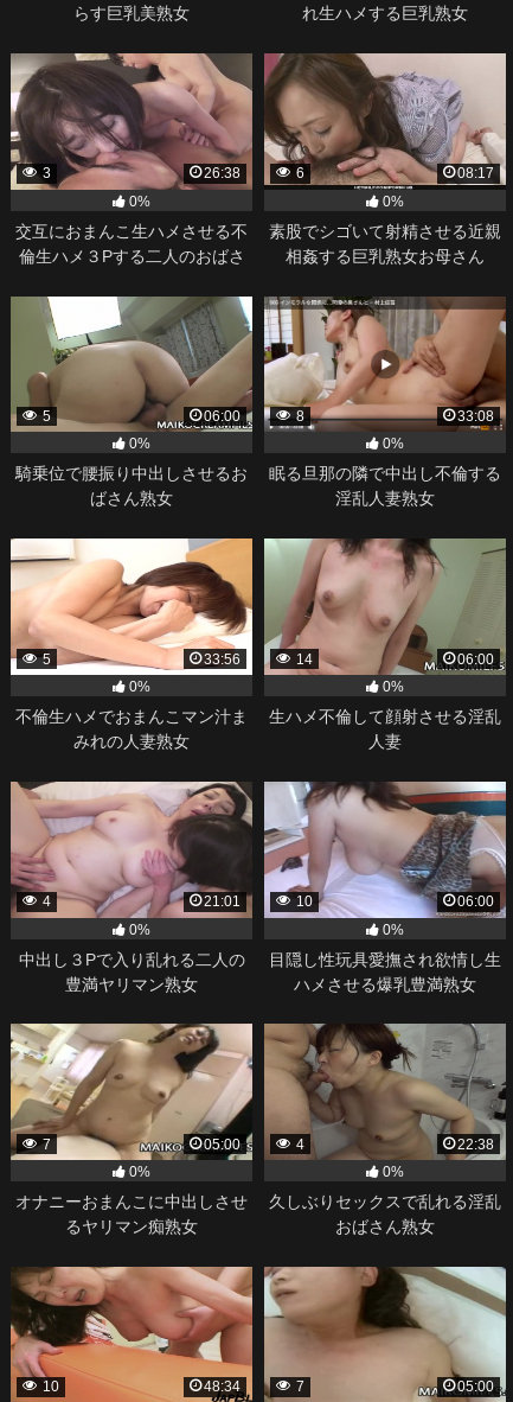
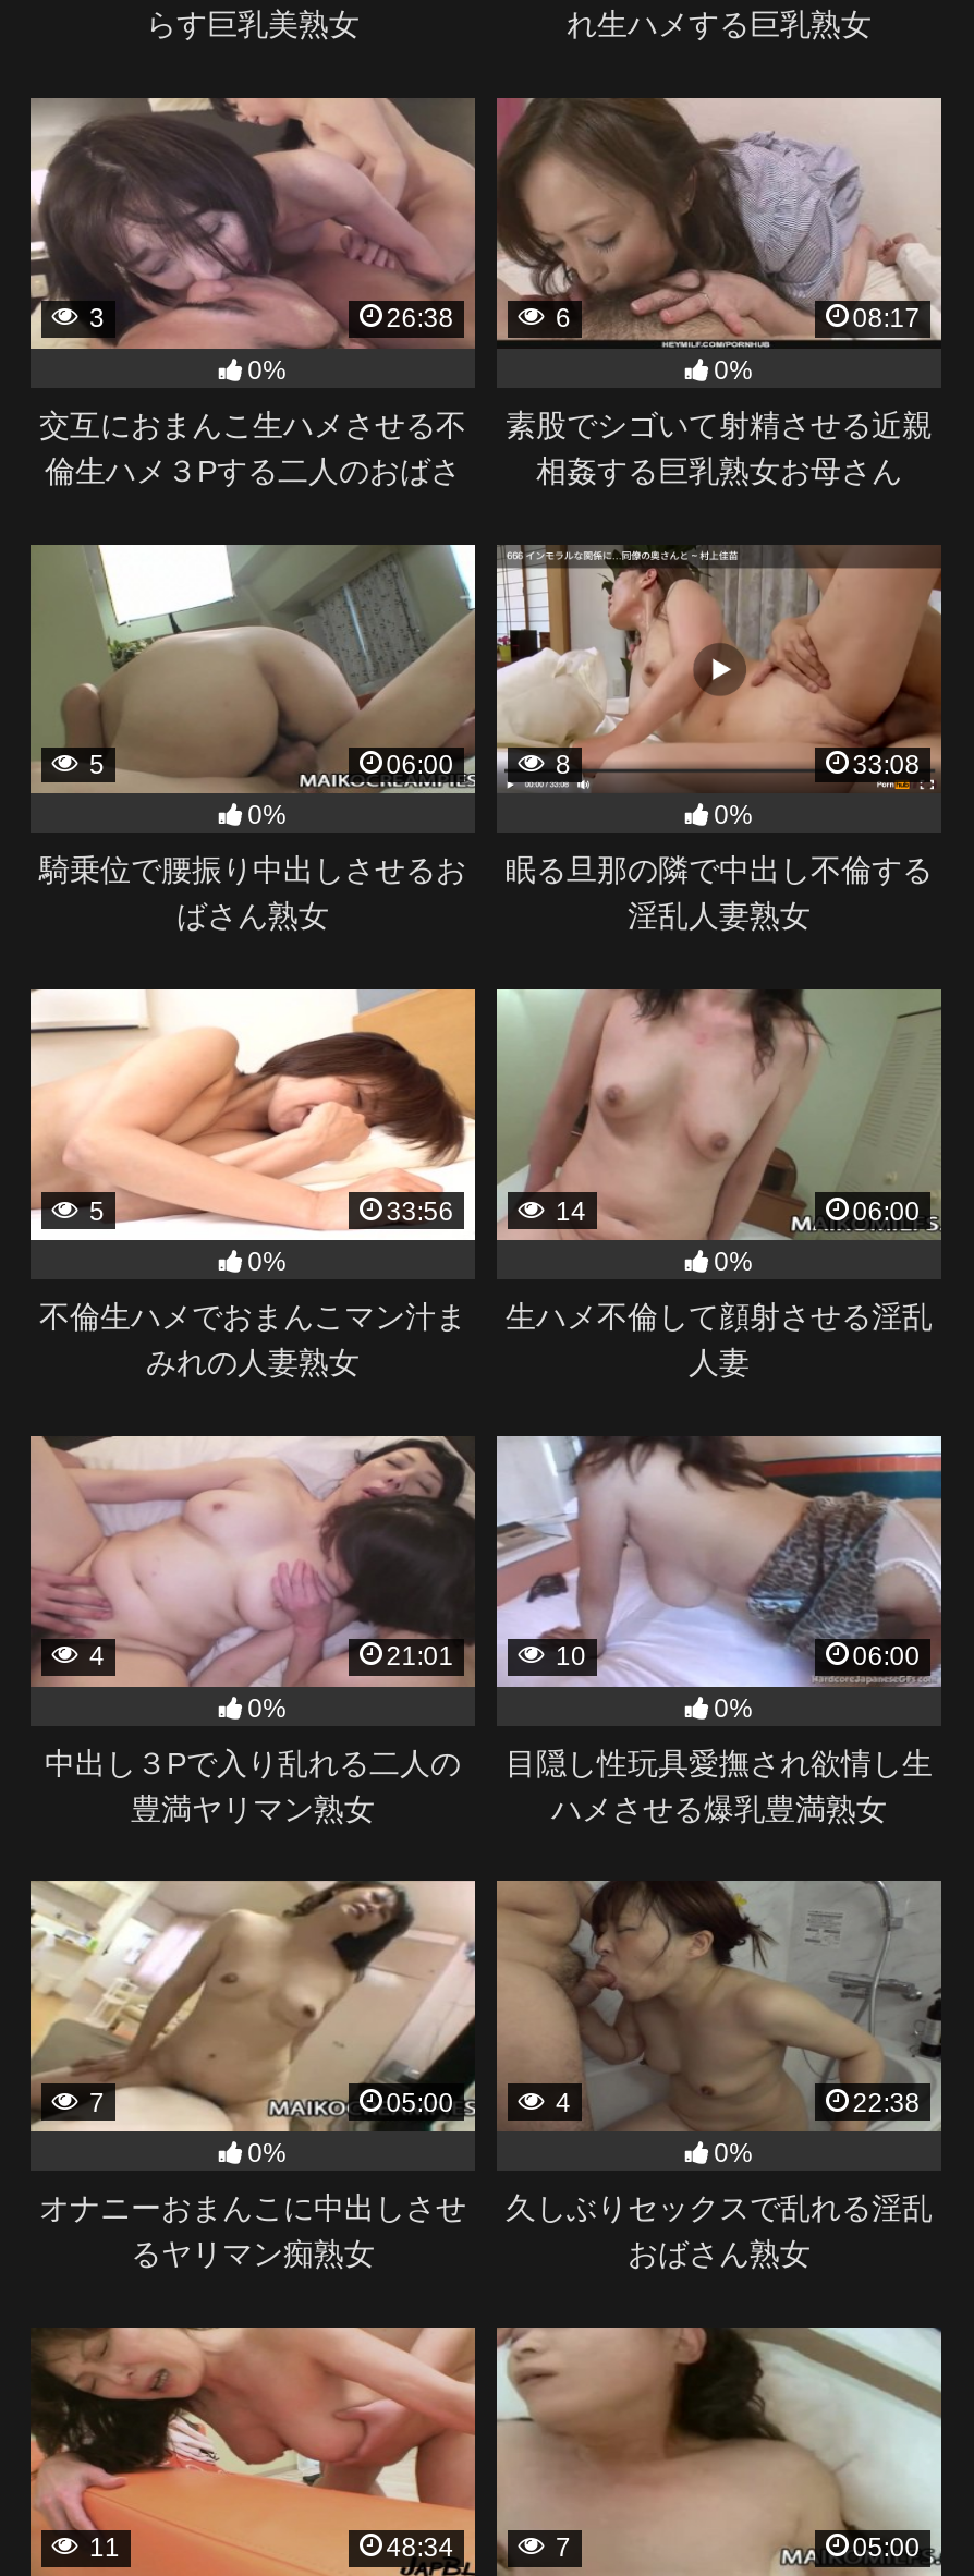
- 10
+ 11
